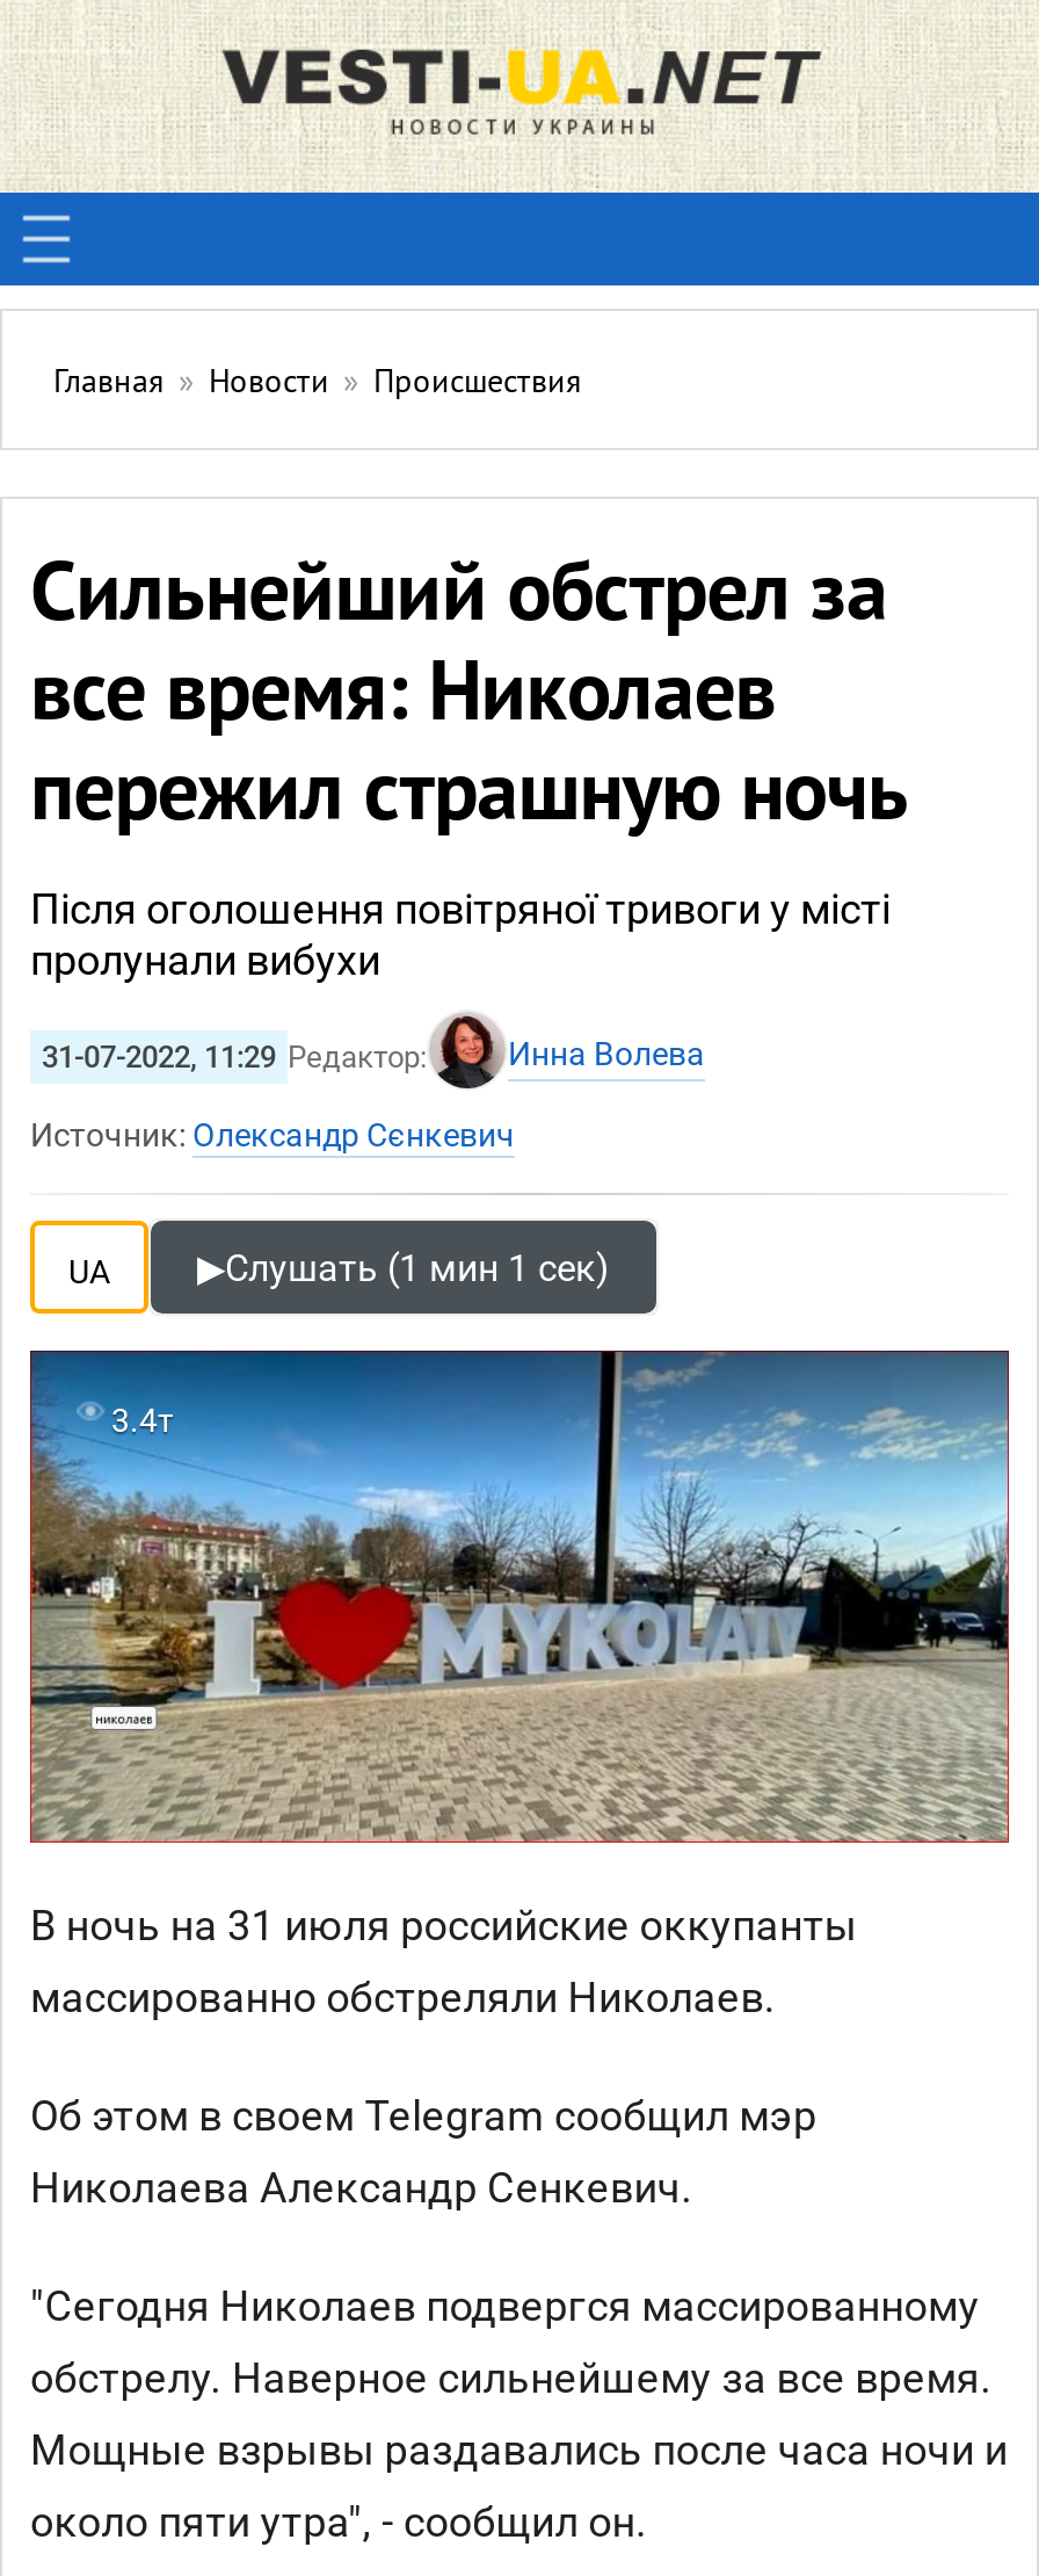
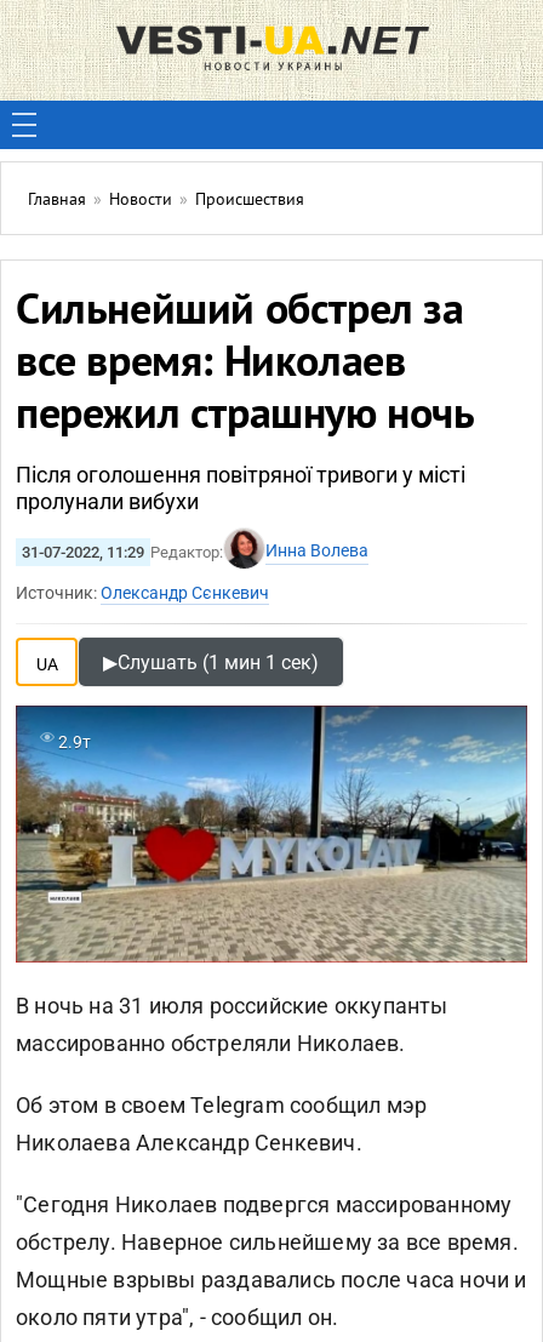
- 3.4т
+ 2.9т
